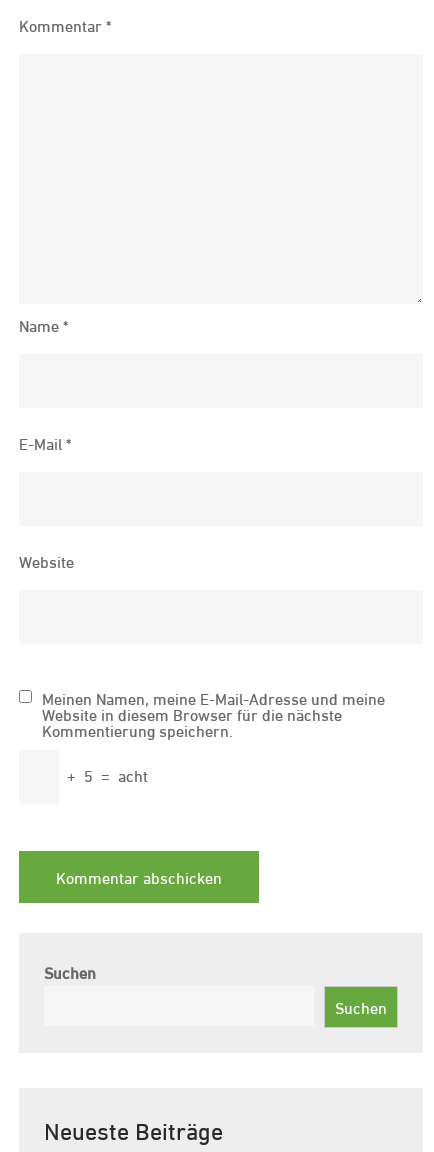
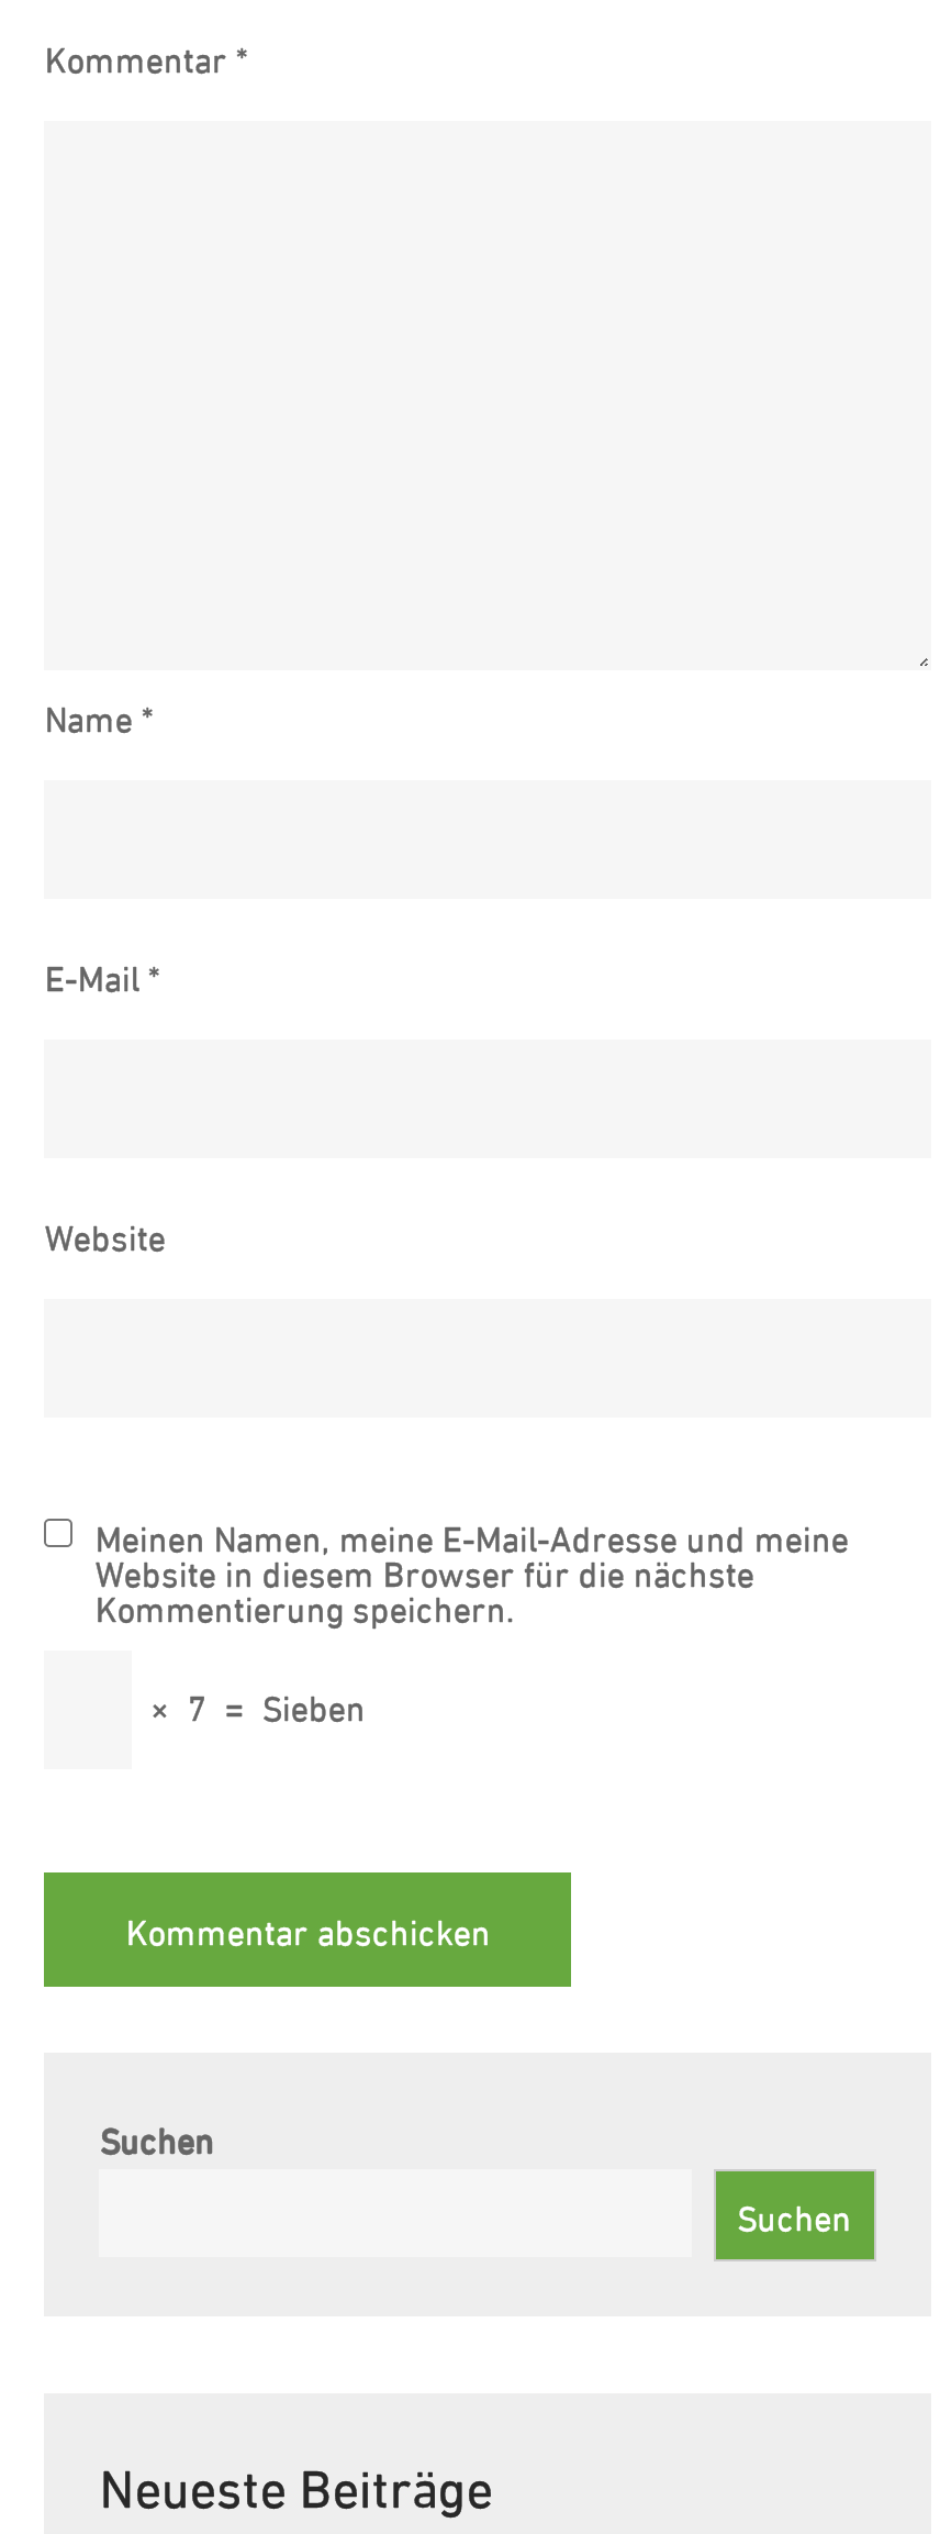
- + 5 = acht
+ × 7 = Sieben
